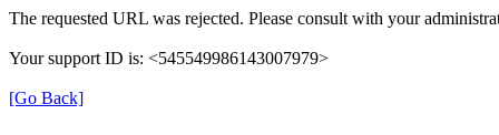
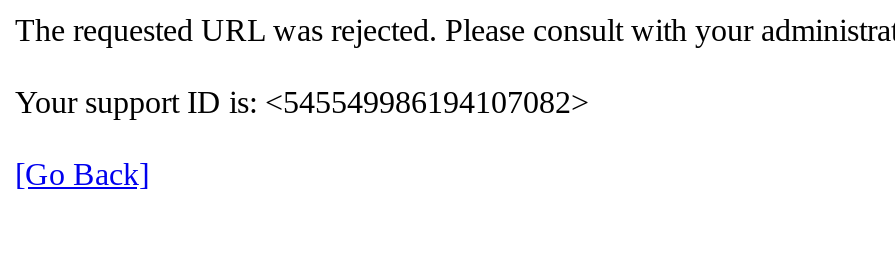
- Your support ID is: <545549986143007979>
+ Your support ID is: <545549986194107082>
